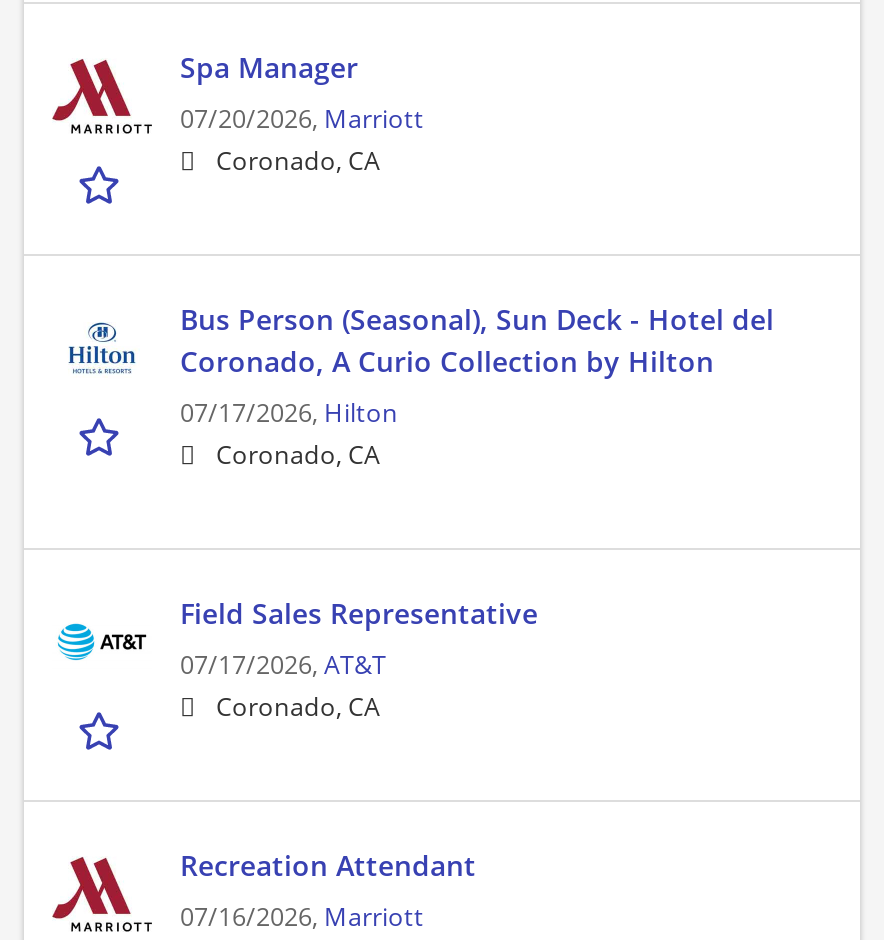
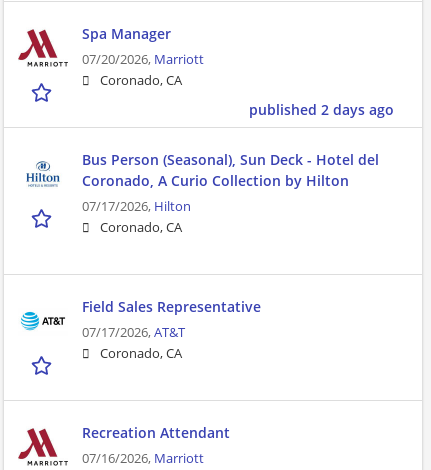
+ published 2 days ago
